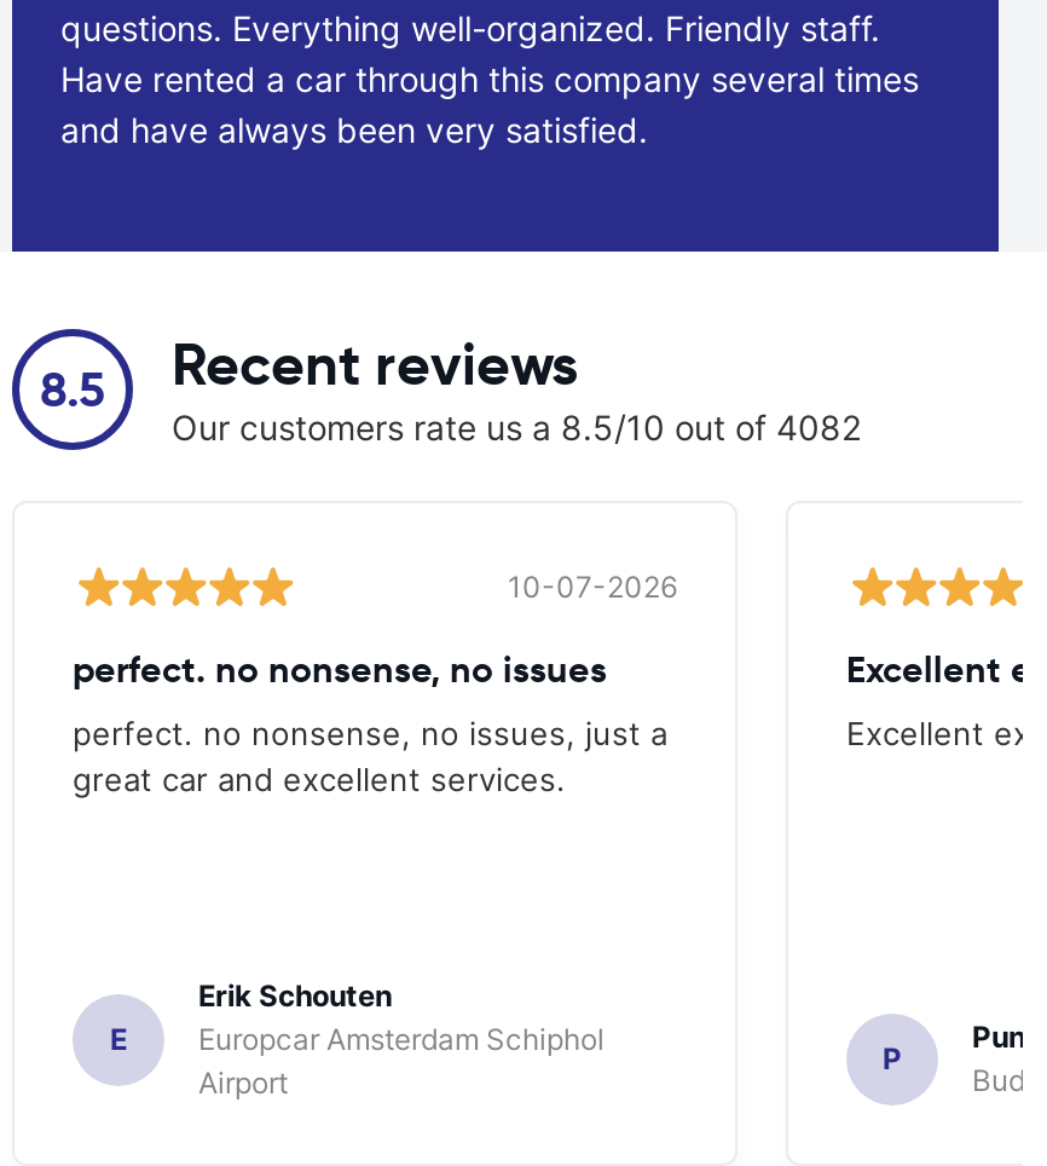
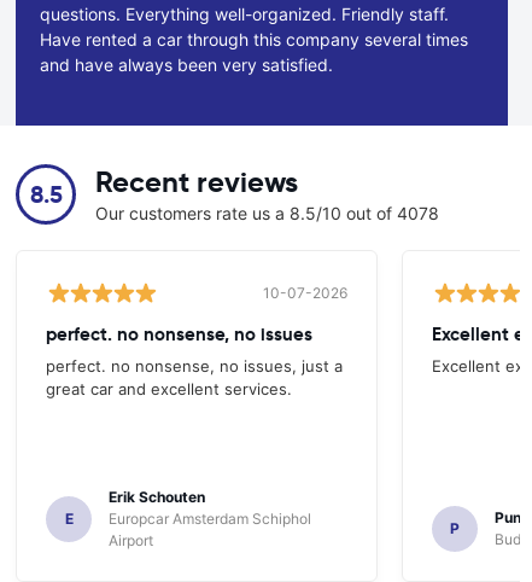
- Our customers rate us a 8.5/10 out of 4082
+ Our customers rate us a 8.5/10 out of 4078
